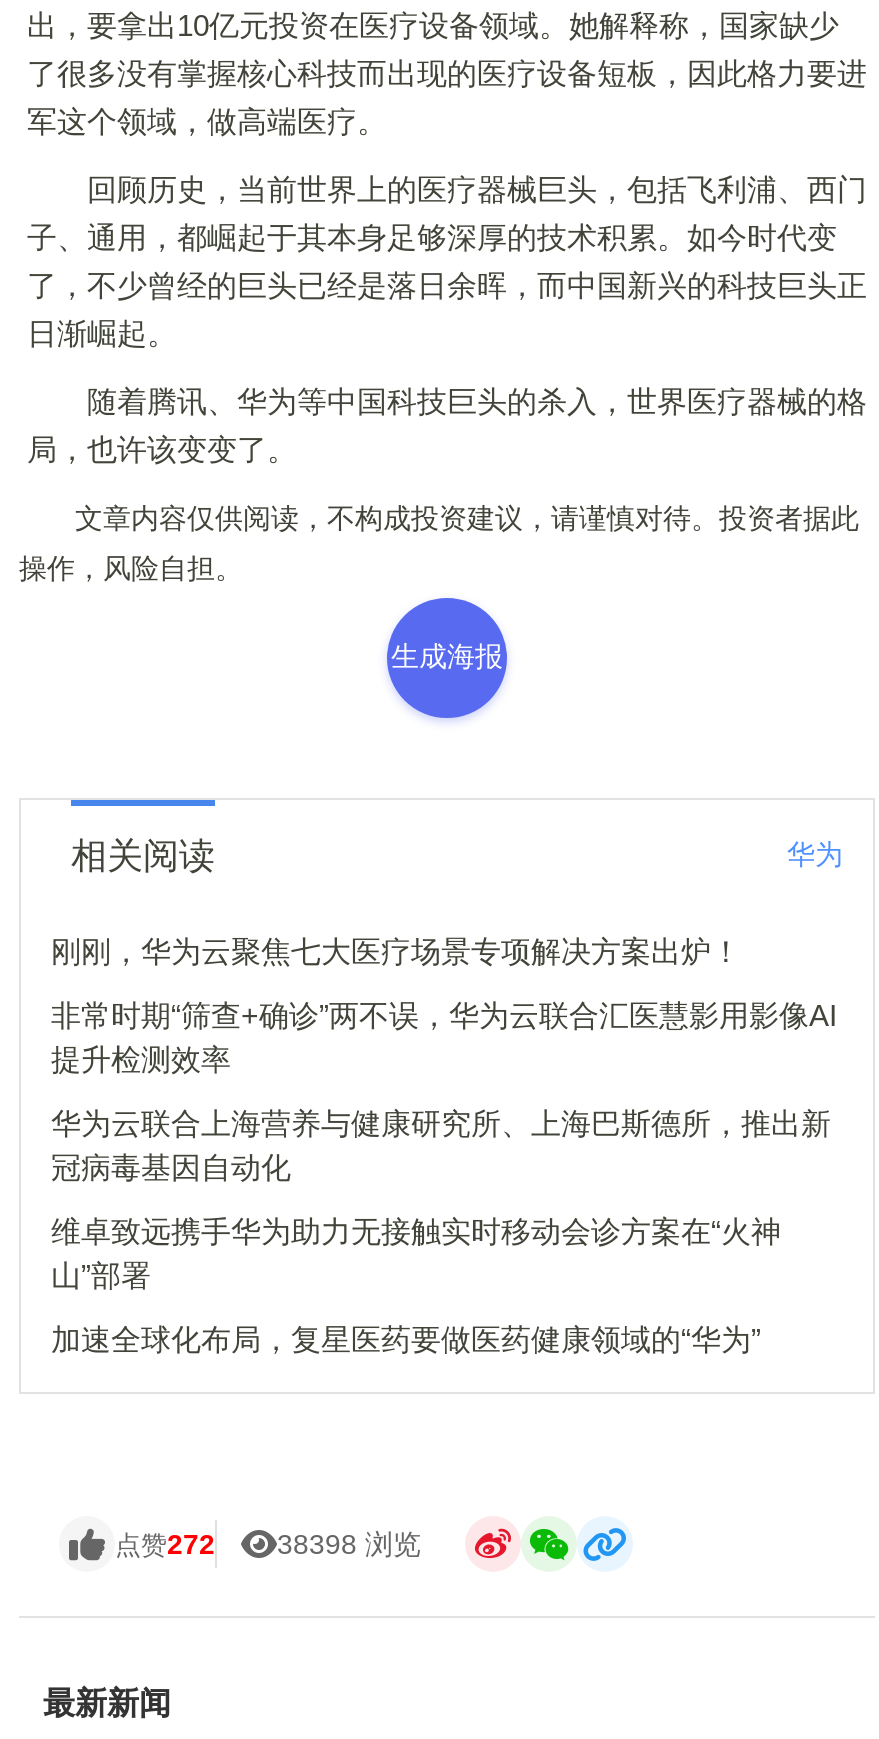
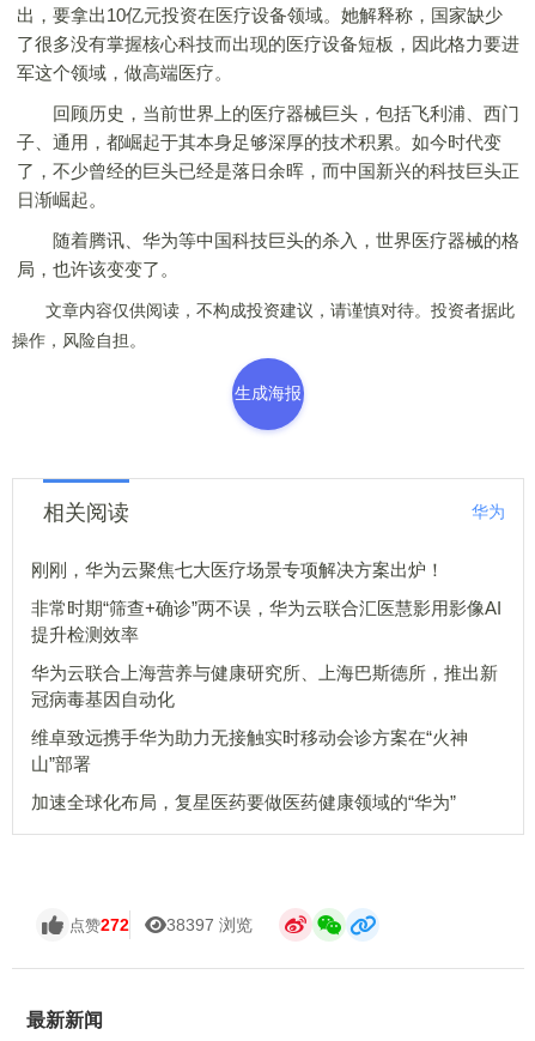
- 点赞272 38398 浏览
+ 点赞272 38397 浏览
